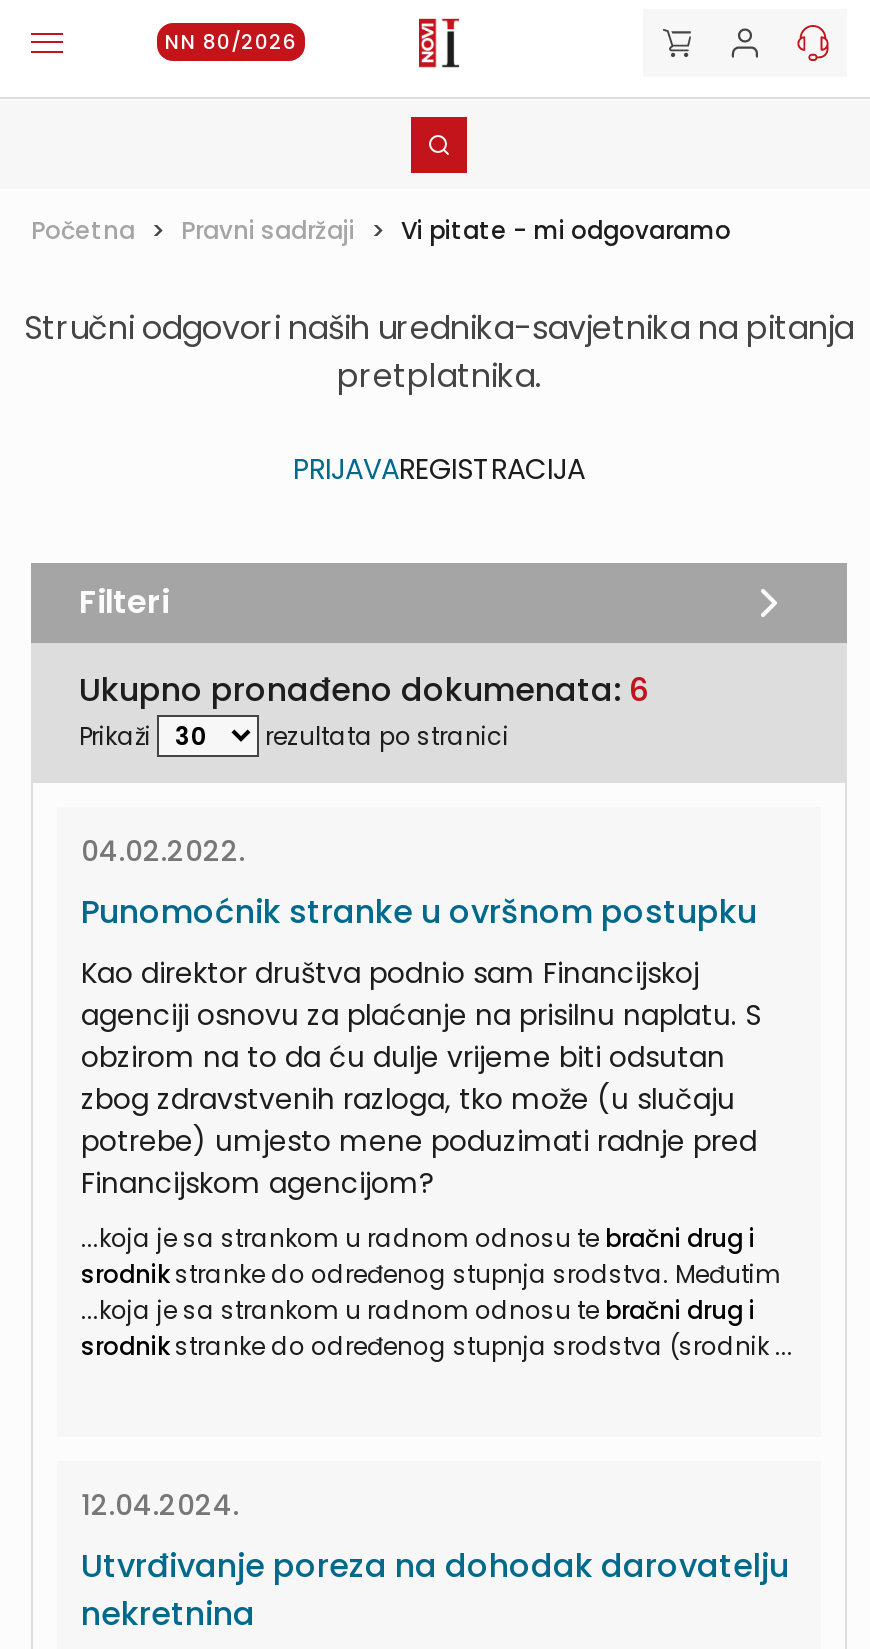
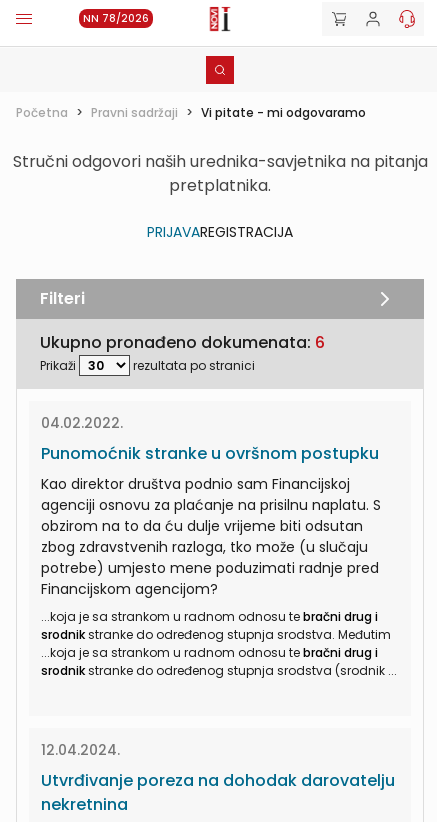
- NN 80/2026
+ NN 78/2026
